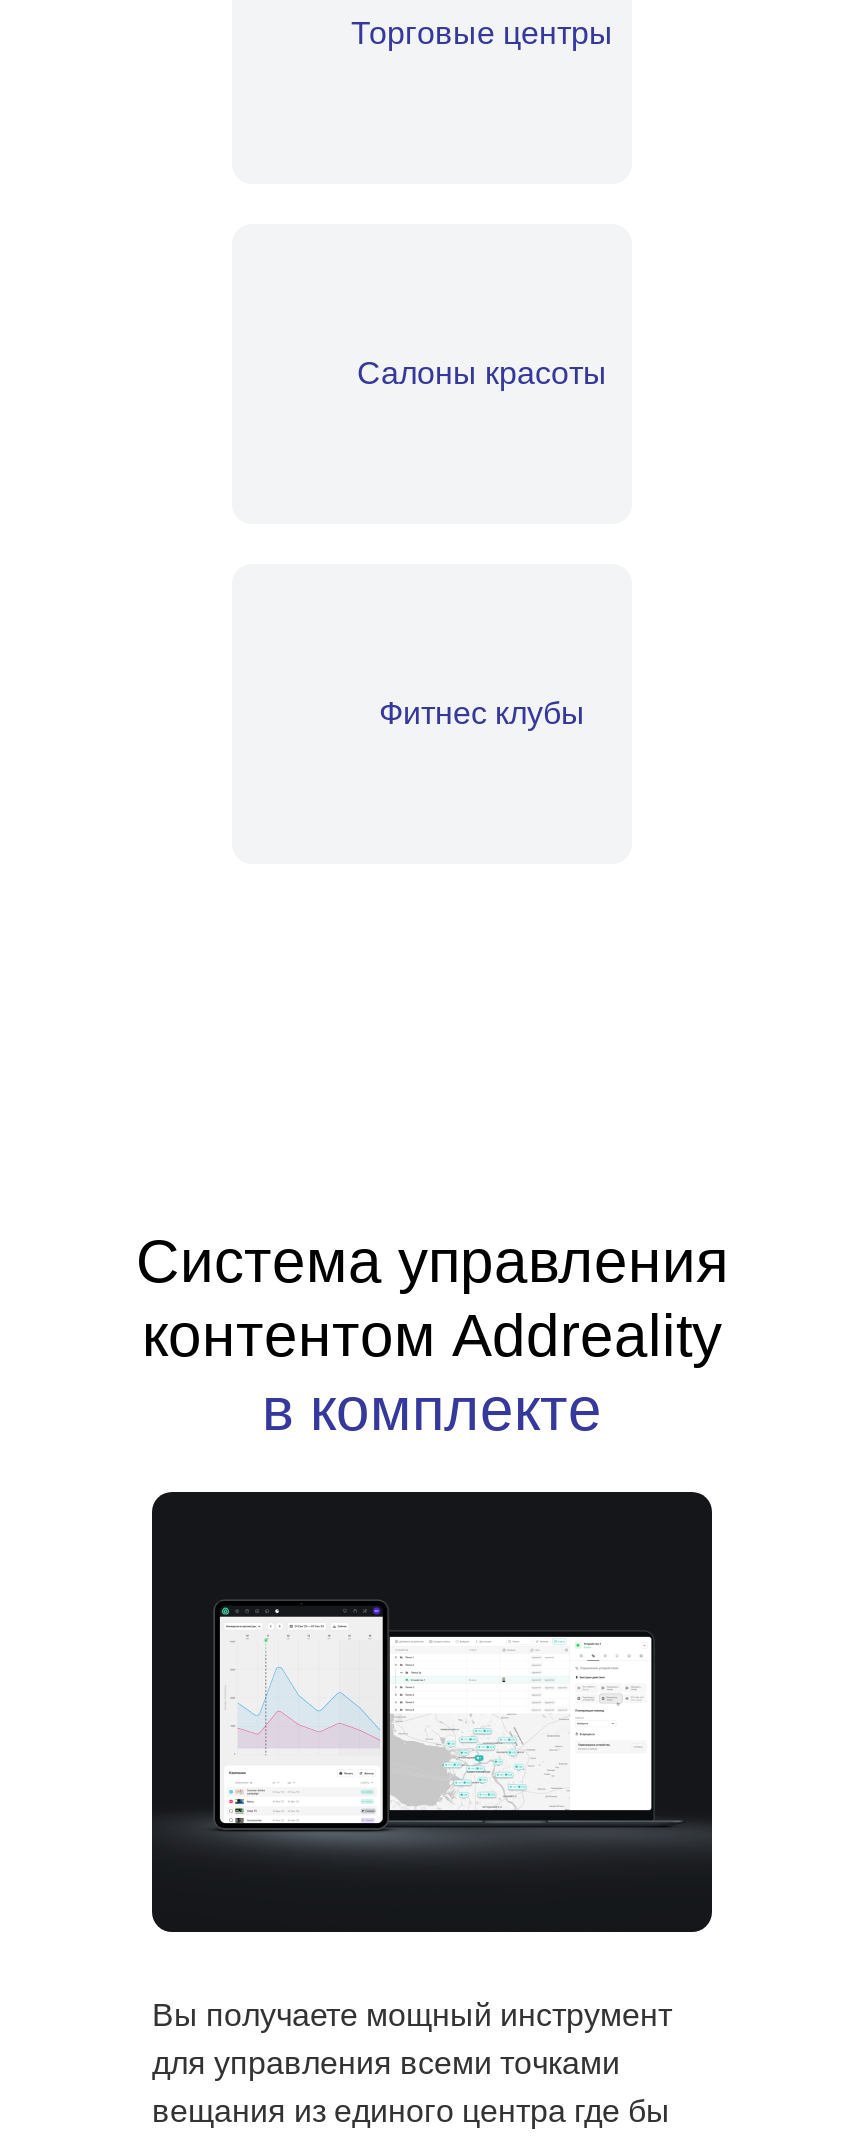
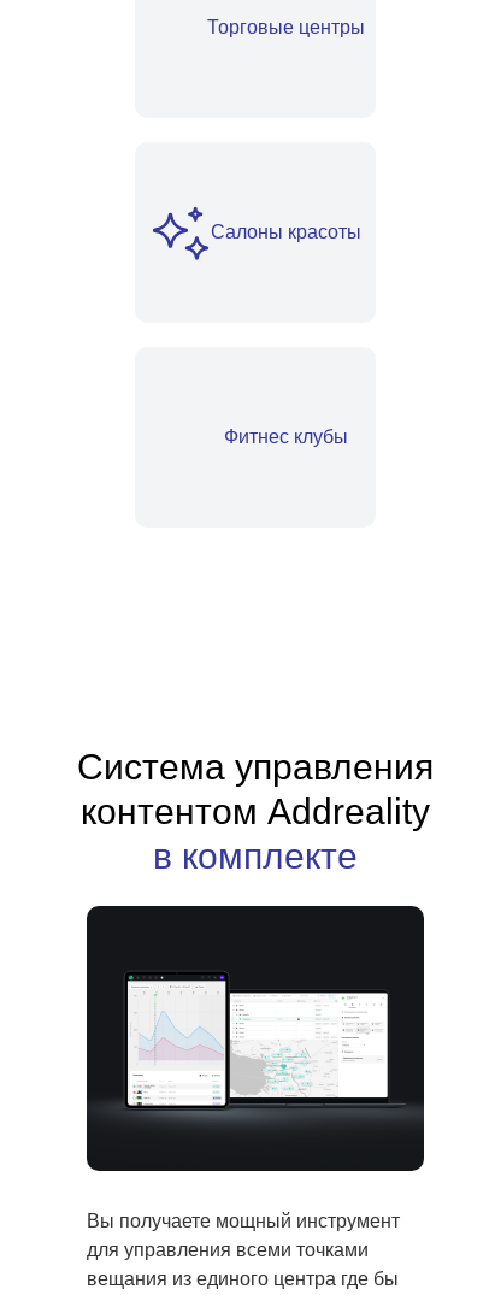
+ [image]
